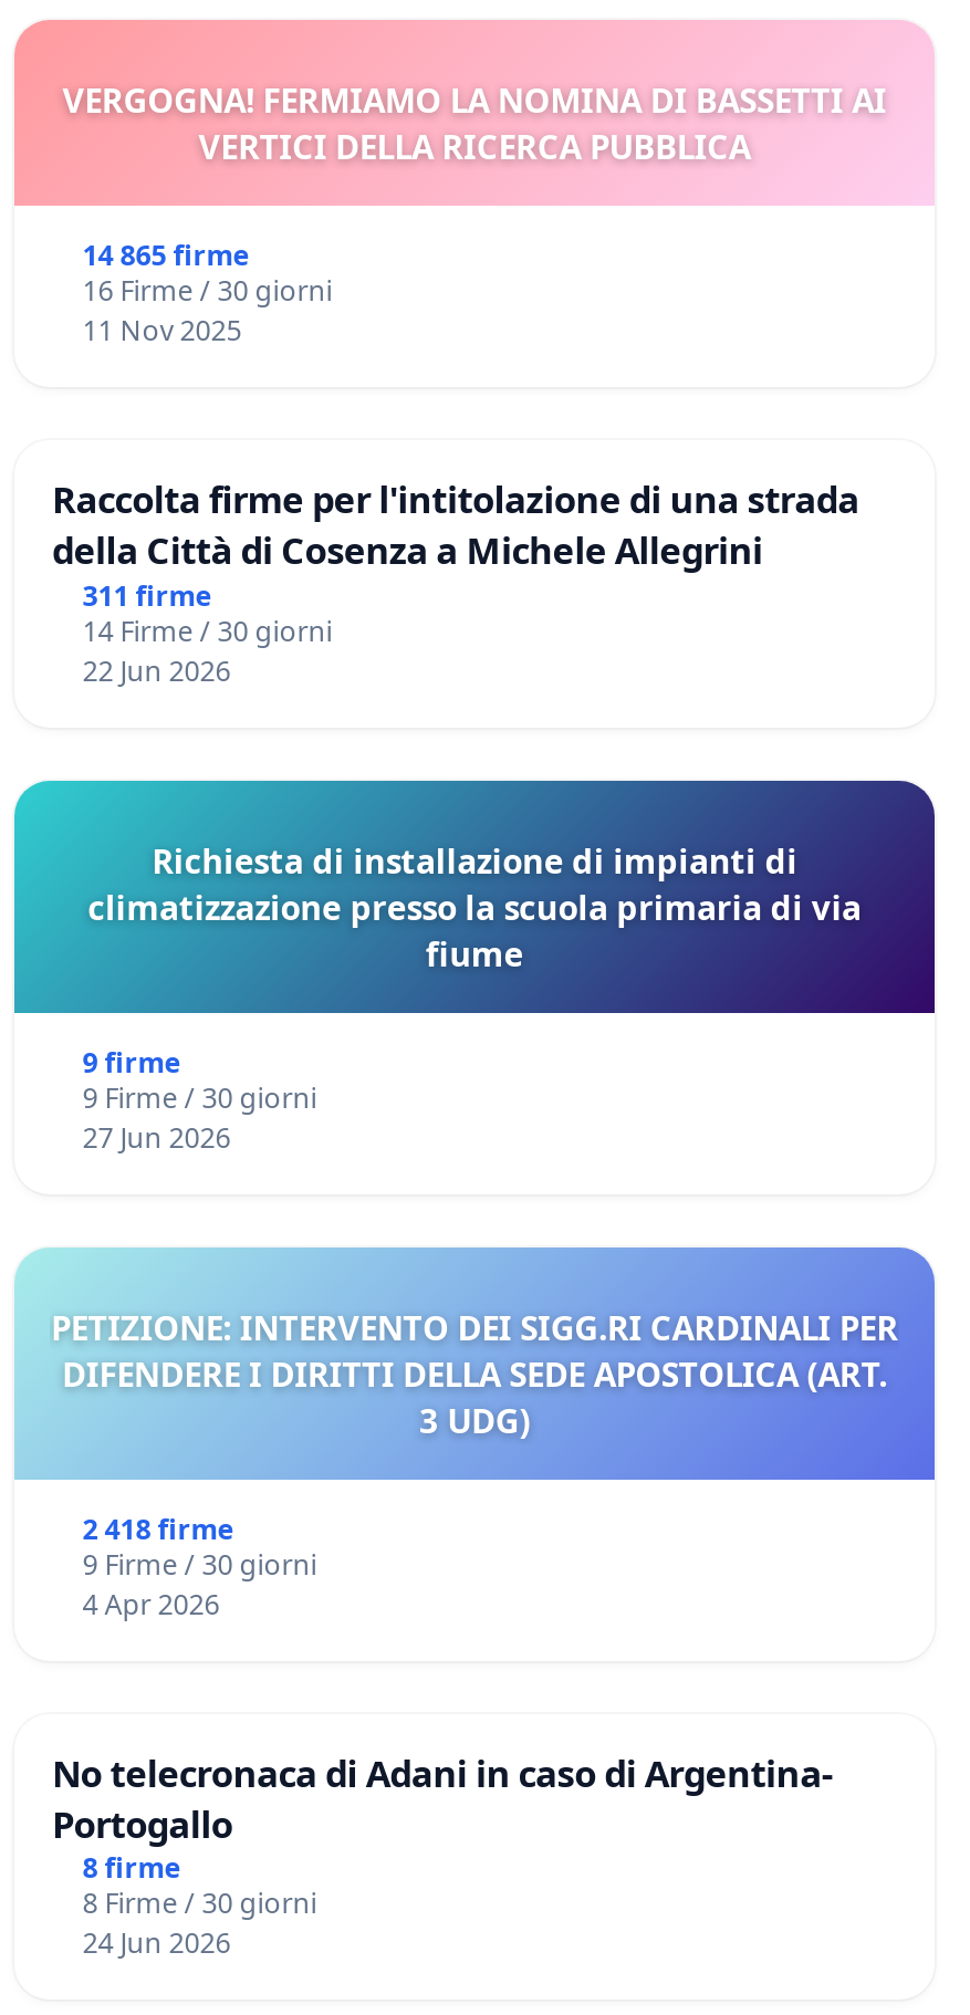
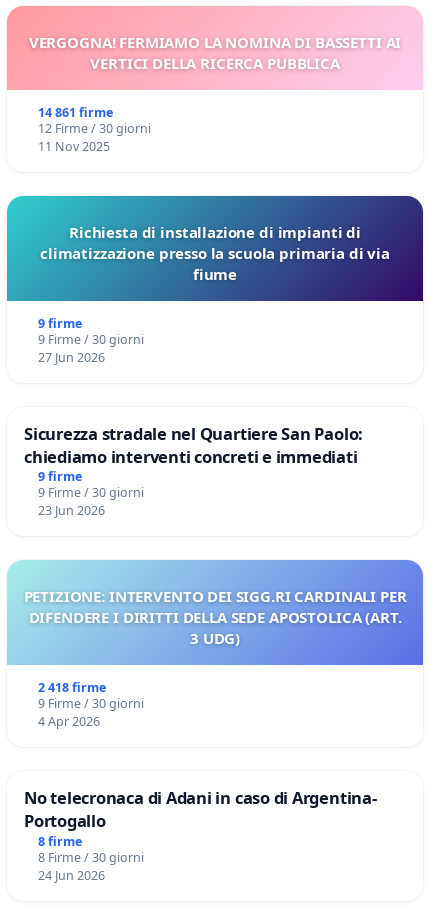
- 14 865 firme
+ 14 861 firme

- 16 Firme / 30 giorni
+ 12 Firme / 30 giorni

- Raccolta firme per l'intitolazione di una strada
- della Città di Cosenza a Michele Allegrini
- 311 firme
- 14 Firme / 30 giorni
- 22 Jun 2026

moved up: Richiesta di installazione di impianti di | climatizzazione presso la scuola primaria di via | fiume | 9 firme | 9 Firme / 30 giorni | 27 Jun 2026

+ Sicurezza stradale nel Quartiere San Paolo:
+ chiediamo interventi concreti e immediati
+ 9 firme
+ 9 Firme / 30 giorni
+ 23 Jun 2026
